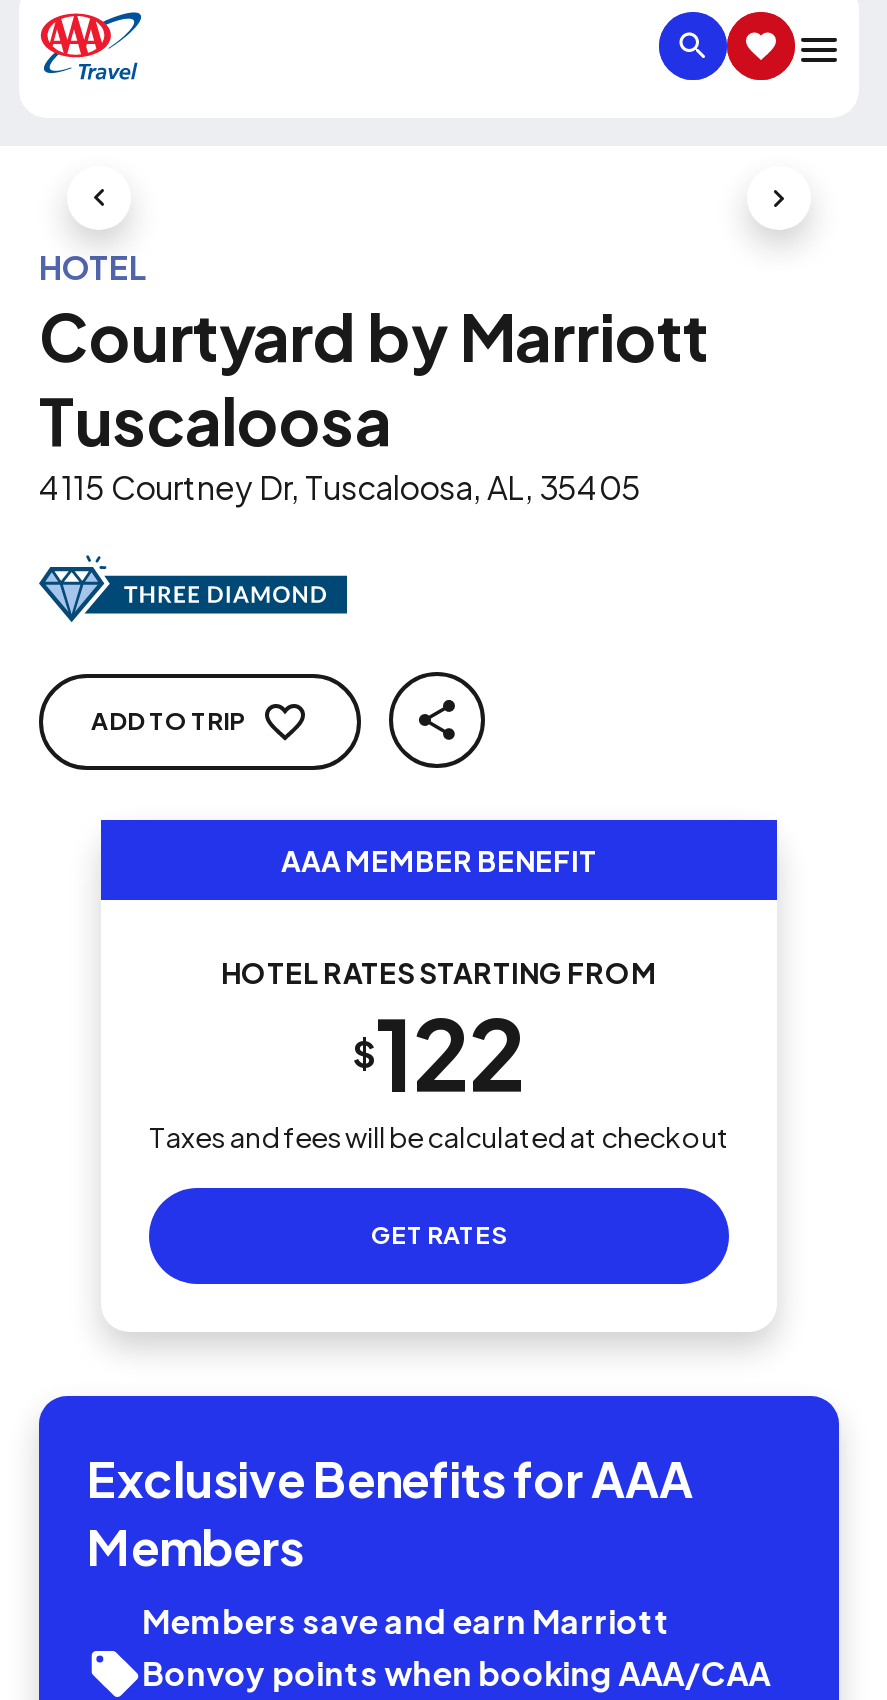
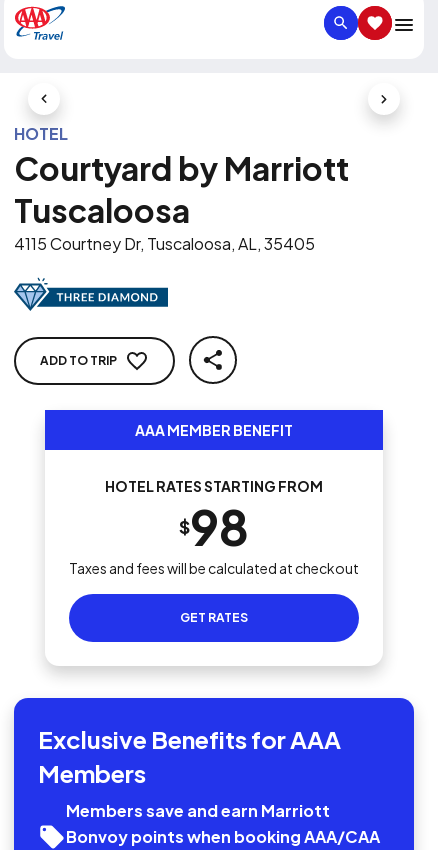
- $122
+ $98
